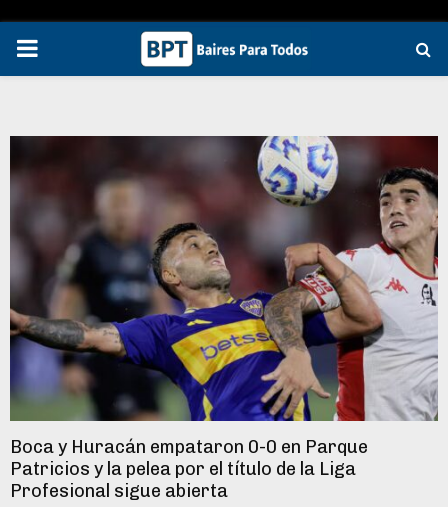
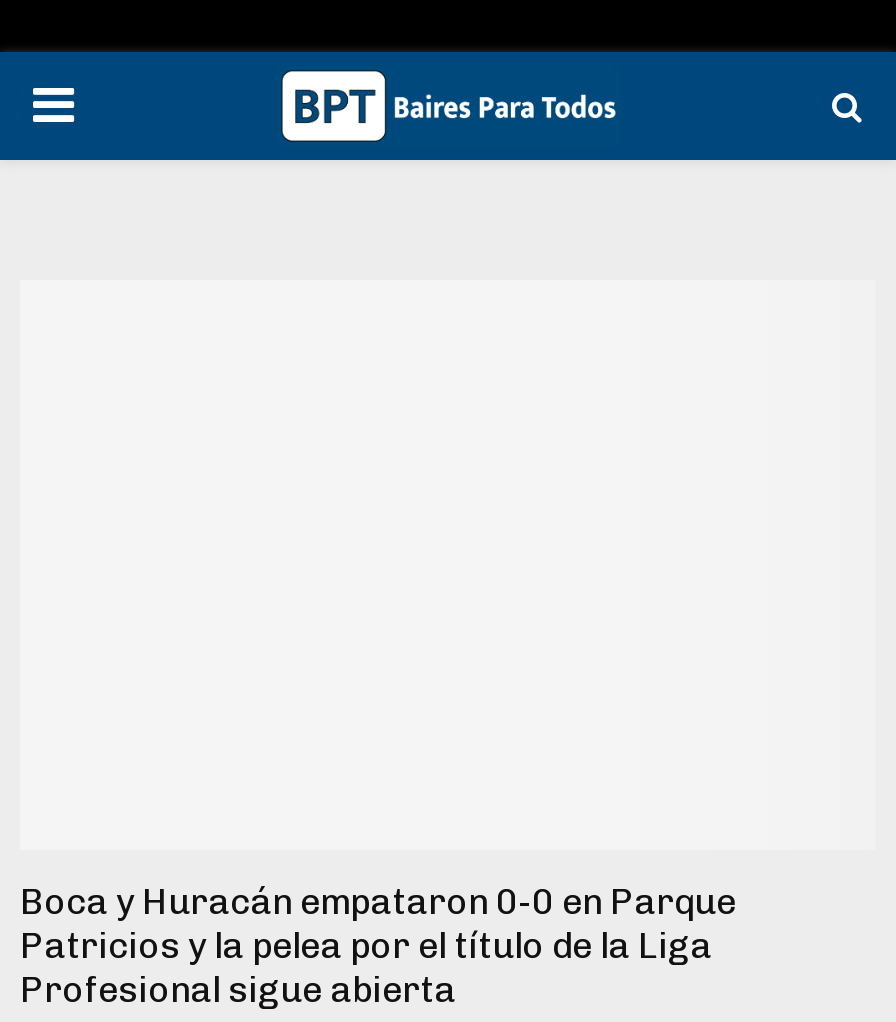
- [image]
